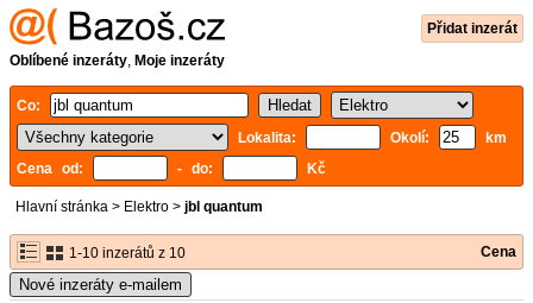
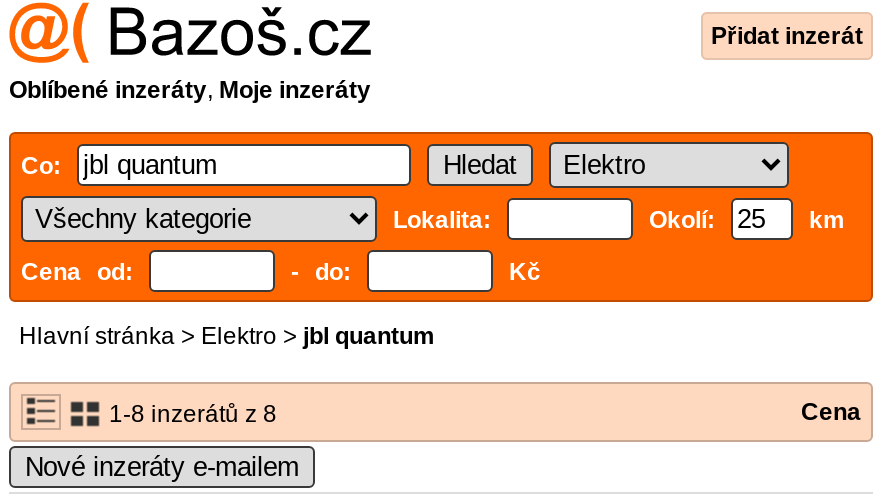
- 1-10 inzerátů z 10
+ 1-8 inzerátů z 8
